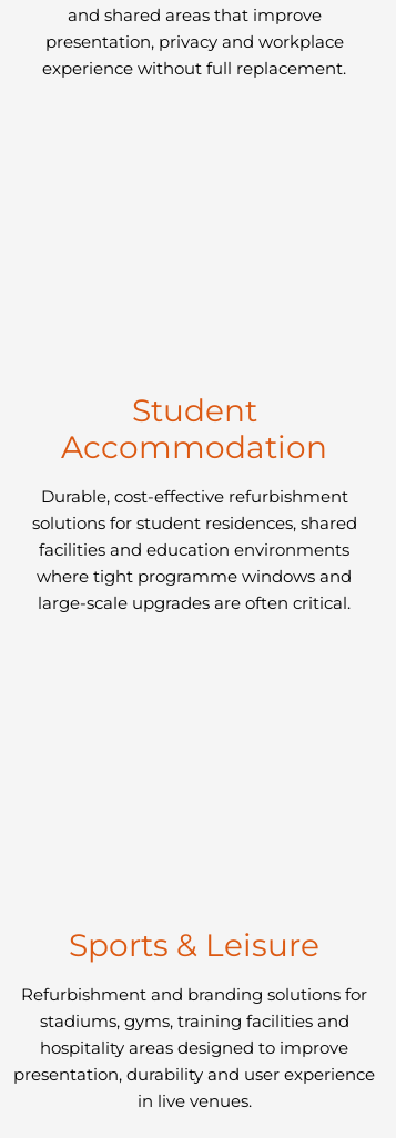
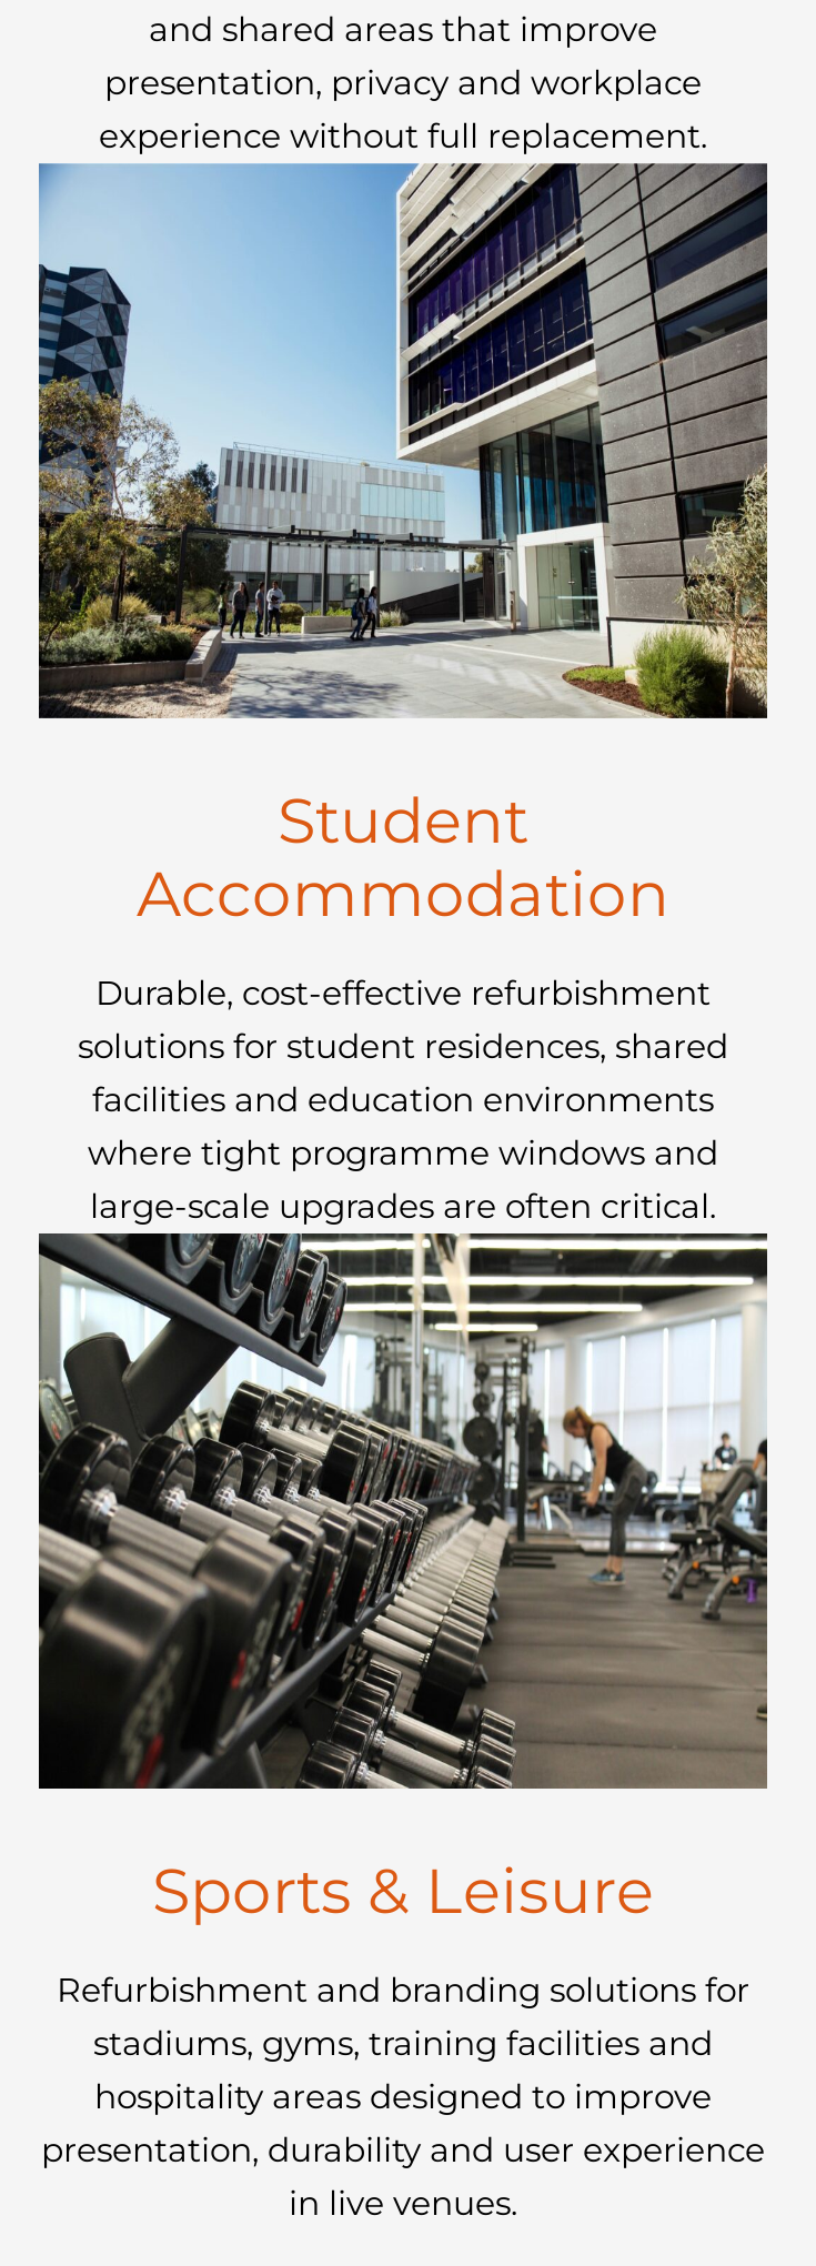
+ [image]

+ [image]
